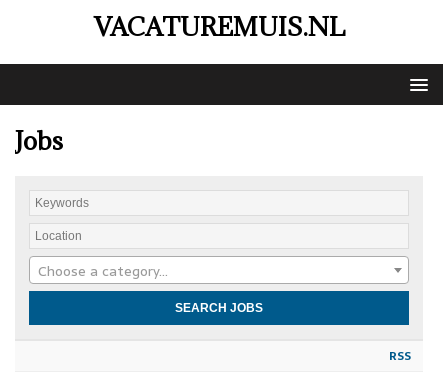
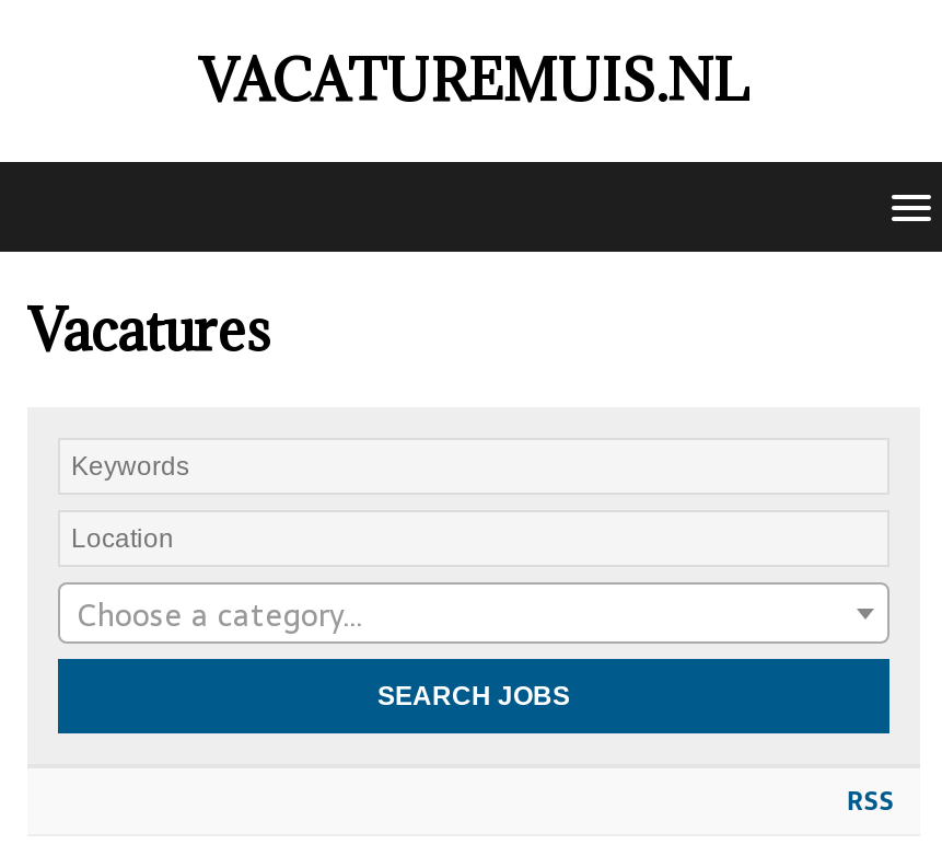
- Jobs
+ Vacatures
